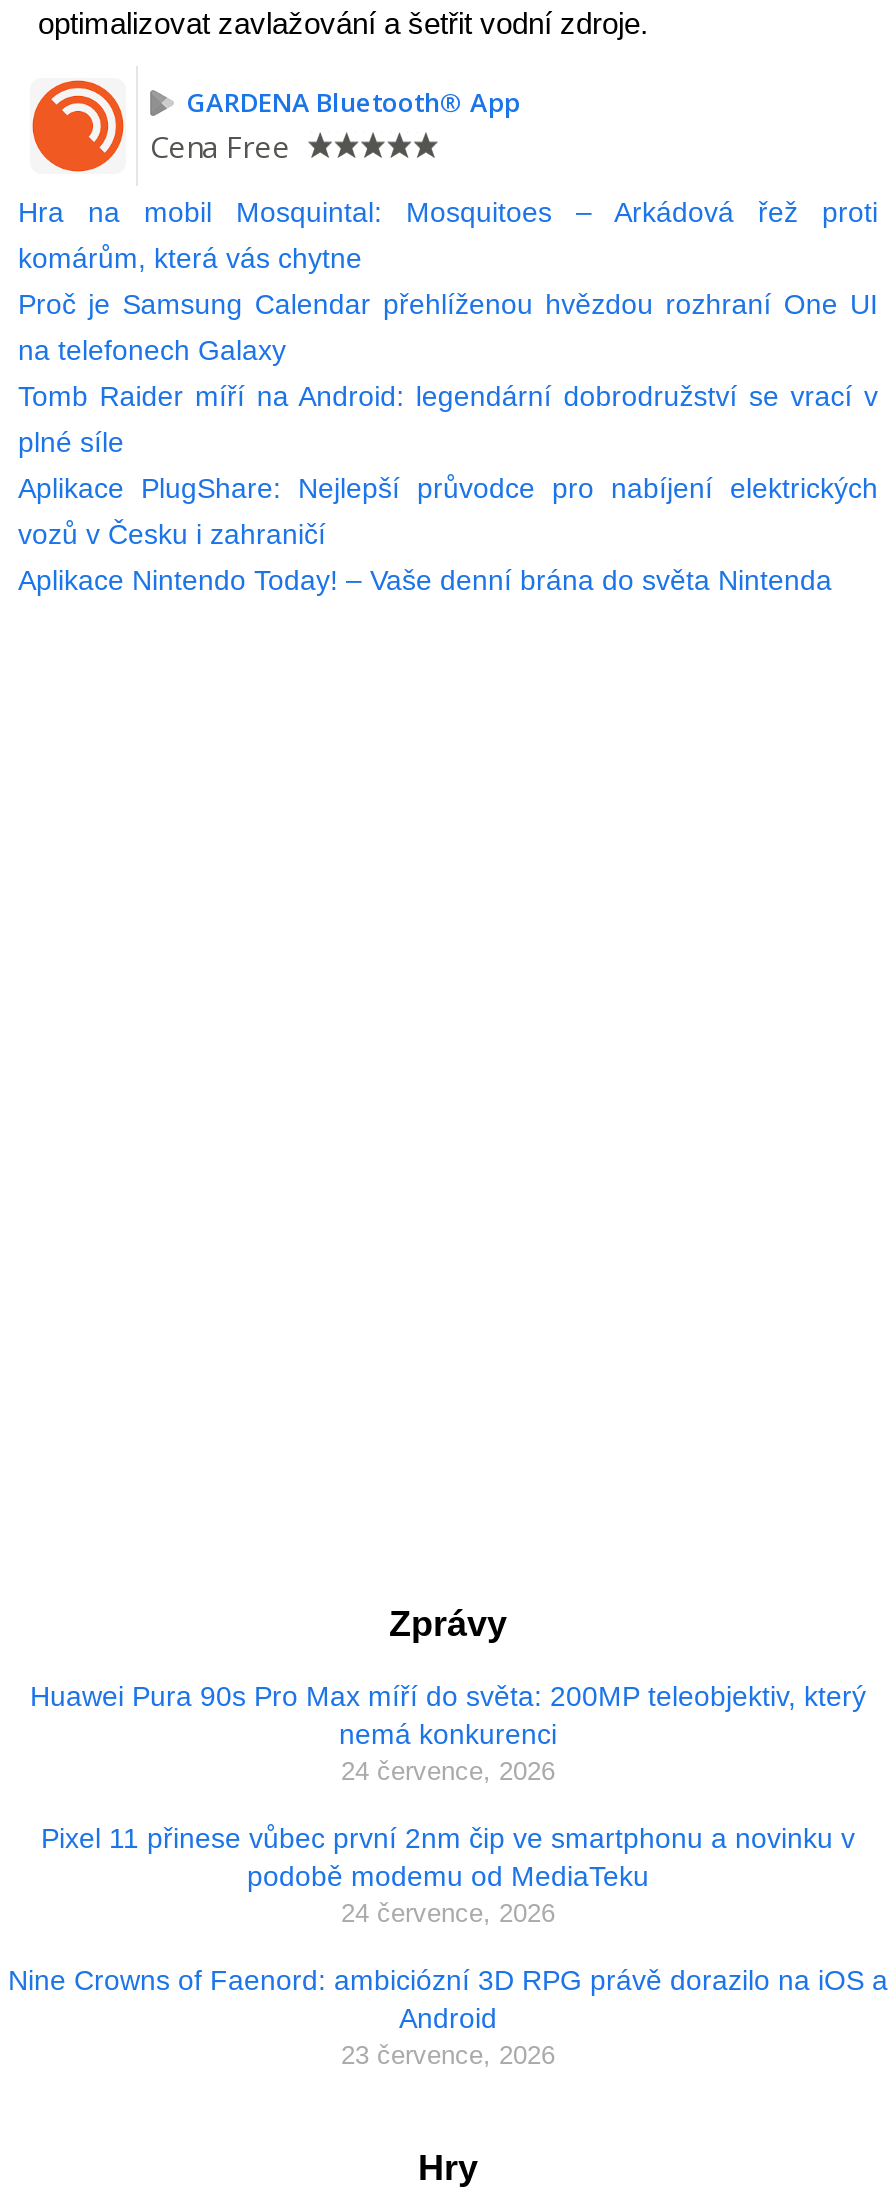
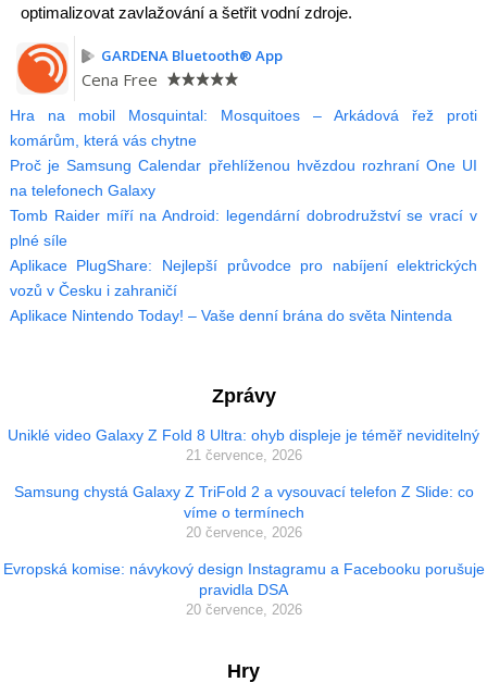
- Huawei Pura 90s Pro Max míří do světa: 200MP teleobjektiv, který
- nemá konkurenci
- 24 července, 2026
+ Uniklé video Galaxy Z Fold 8 Ultra: ohyb displeje je téměř neviditelný
+ 21 července, 2026

- Pixel 11 přinese vůbec první 2nm čip ve smartphonu a novinku v
- podobě modemu od MediaTeku
- 24 července, 2026
+ Samsung chystá Galaxy Z TriFold 2 a vysouvací telefon Z Slide: co
+ víme o termínech
+ 20 července, 2026

- Nine Crowns of Faenord: ambiciózní 3D RPG právě dorazilo na iOS a
- Android
- 23 července, 2026
+ Evropská komise: návykový design Instagramu a Facebooku porušuje
+ pravidla DSA
+ 20 července, 2026
